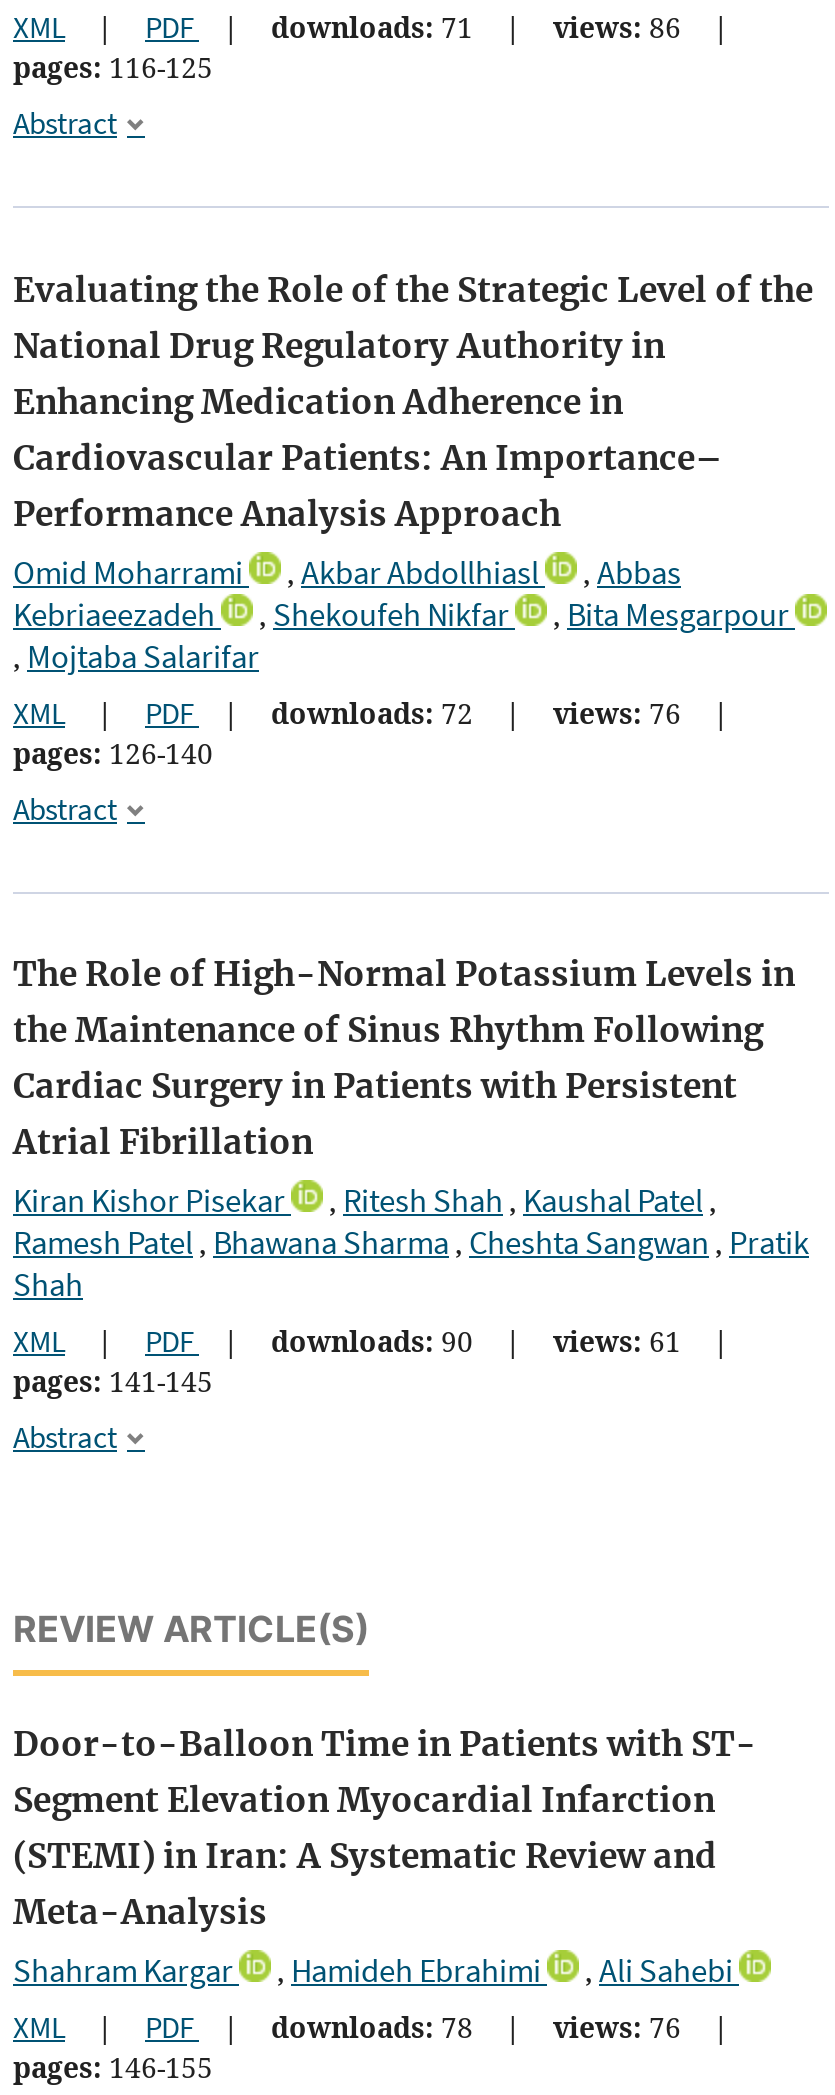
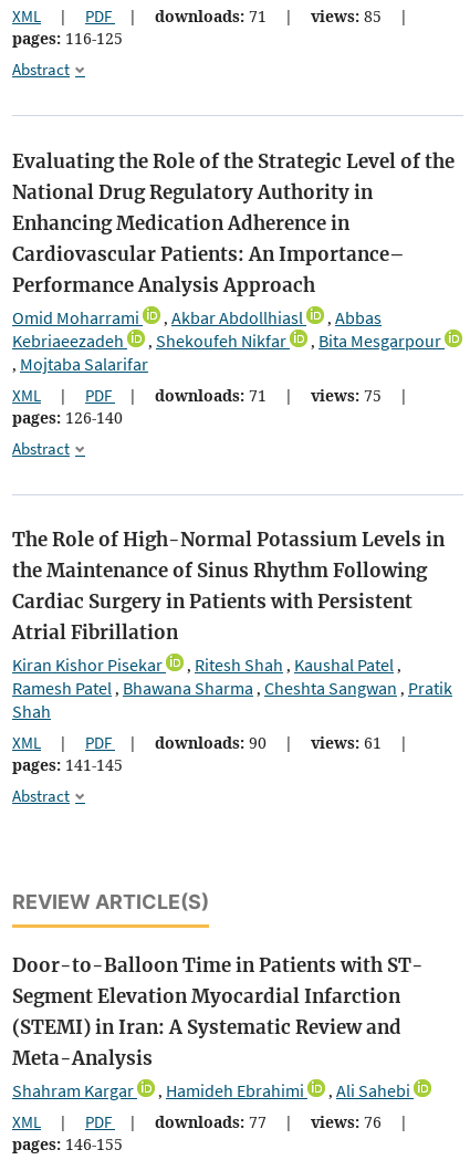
- views: 86
+ views: 85

- downloads: 72
+ downloads: 71

- views: 76
+ views: 75

- downloads: 78
+ downloads: 77
